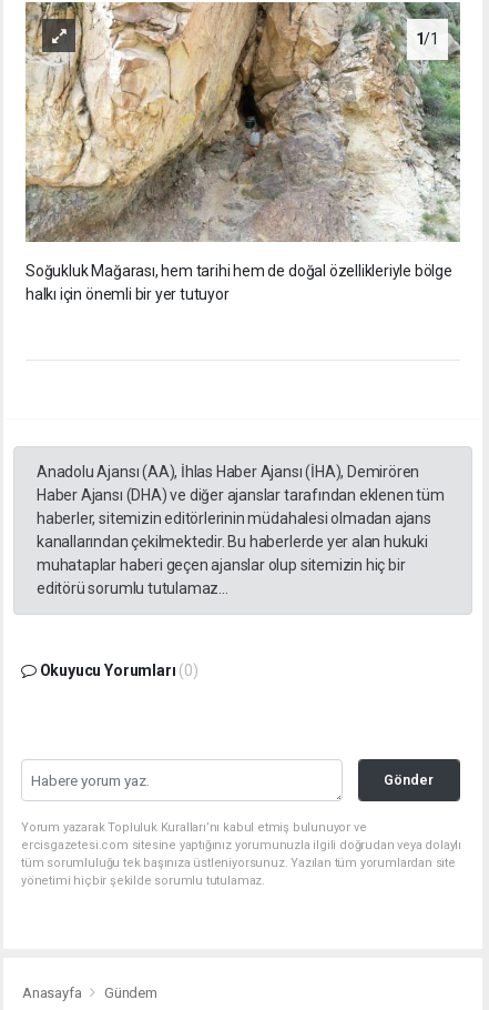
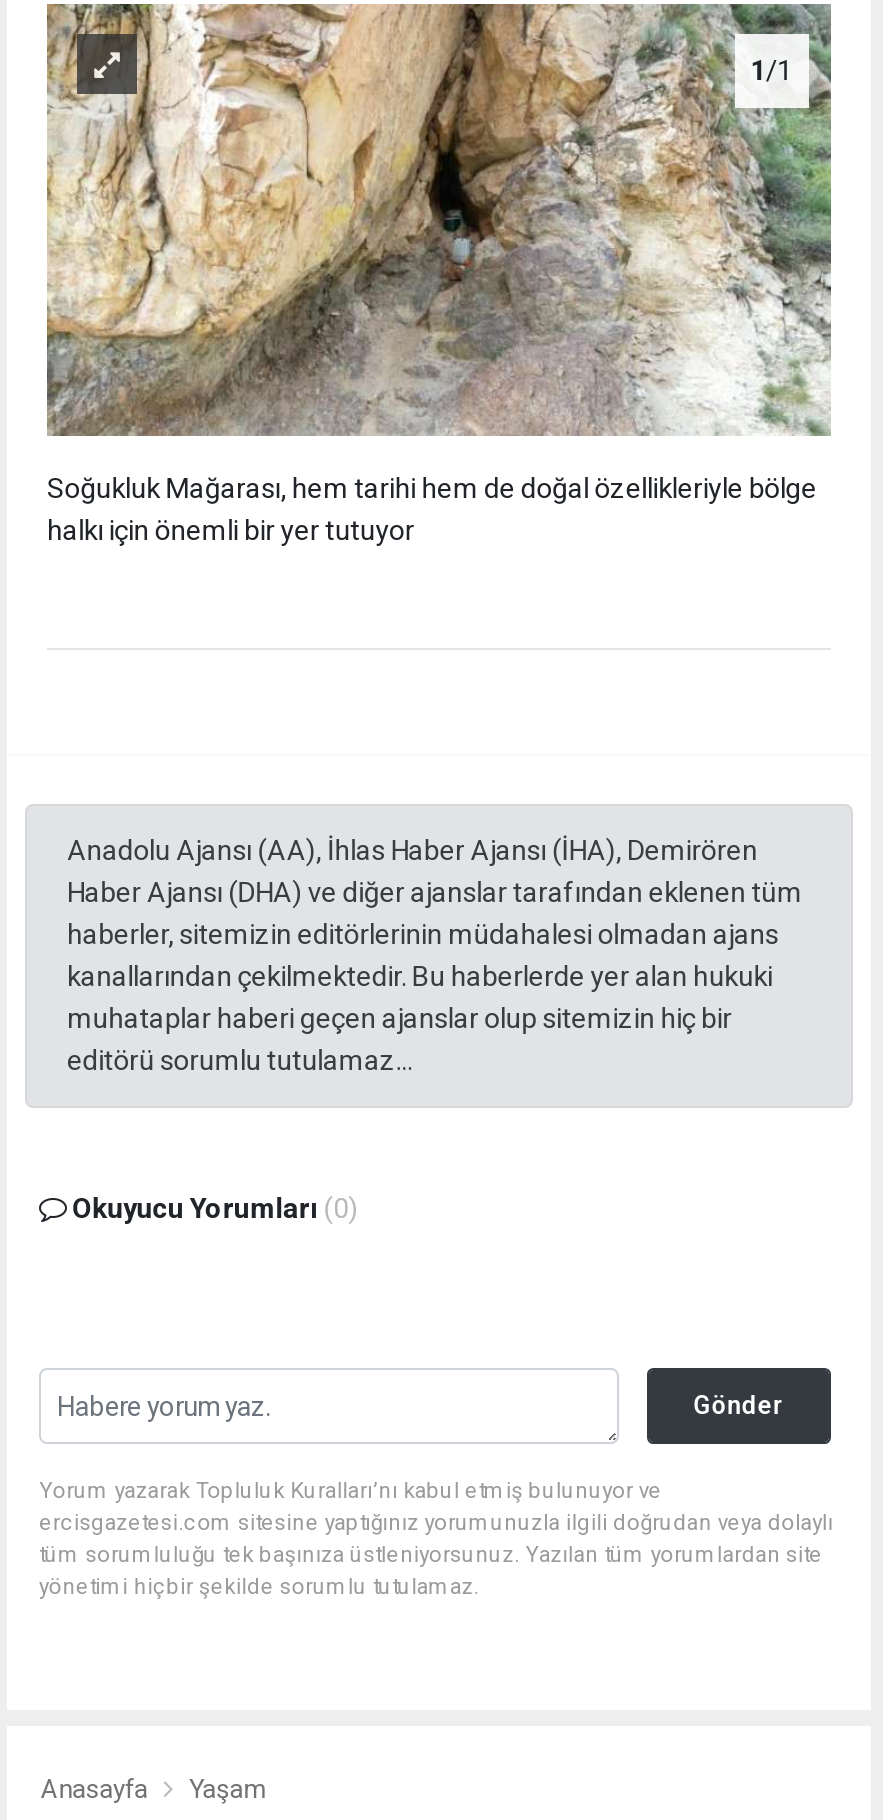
- Gündem
+ Yaşam
